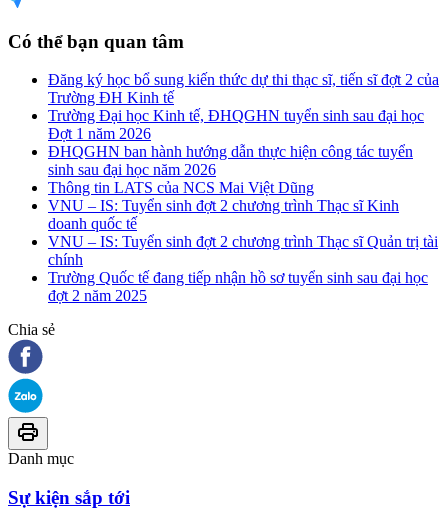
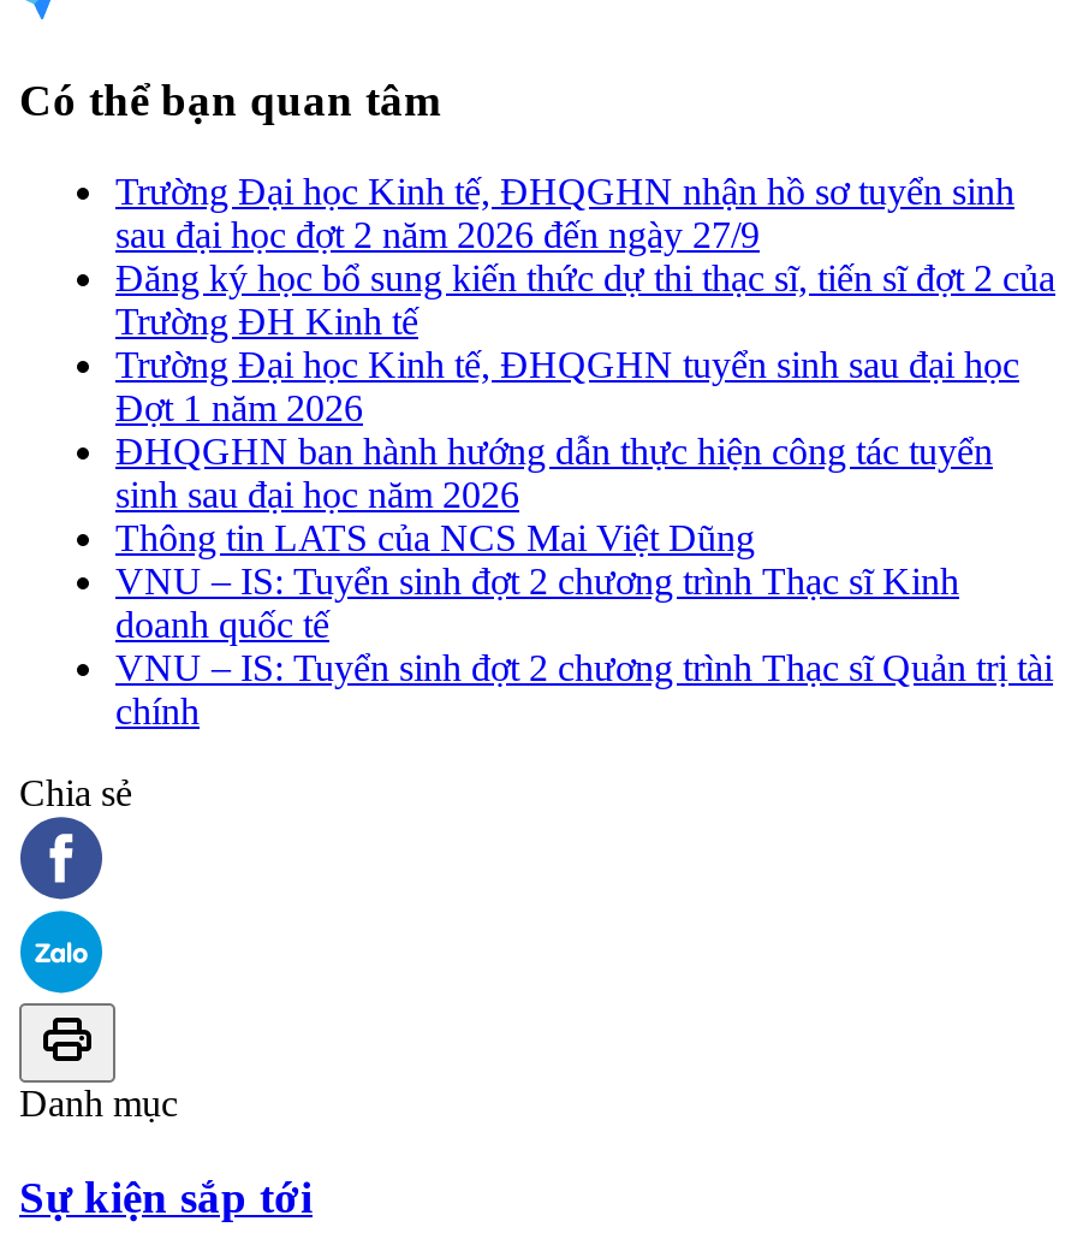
+ Trường Đại học Kinh tế, ĐHQGHN nhận hồ sơ tuyển sinh
+ sau đại học đợt 2 năm 2026 đến ngày 27/9

moved down: Đăng ký học bổ sung kiến thức dự thi thạc sĩ, tiến sĩ đợt 2 của | Trường ĐH Kinh tế | Trường Đại học Kinh tế, ĐHQGHN tuyển sinh sau đại học | ... | VNU – IS: Tuyển sinh đợt 2 chương trình Thạc sĩ Quản trị tài | chính

- Trường Quốc tế đang tiếp nhận hồ sơ tuyển sinh sau đại học
- đợt 2 năm 2025
